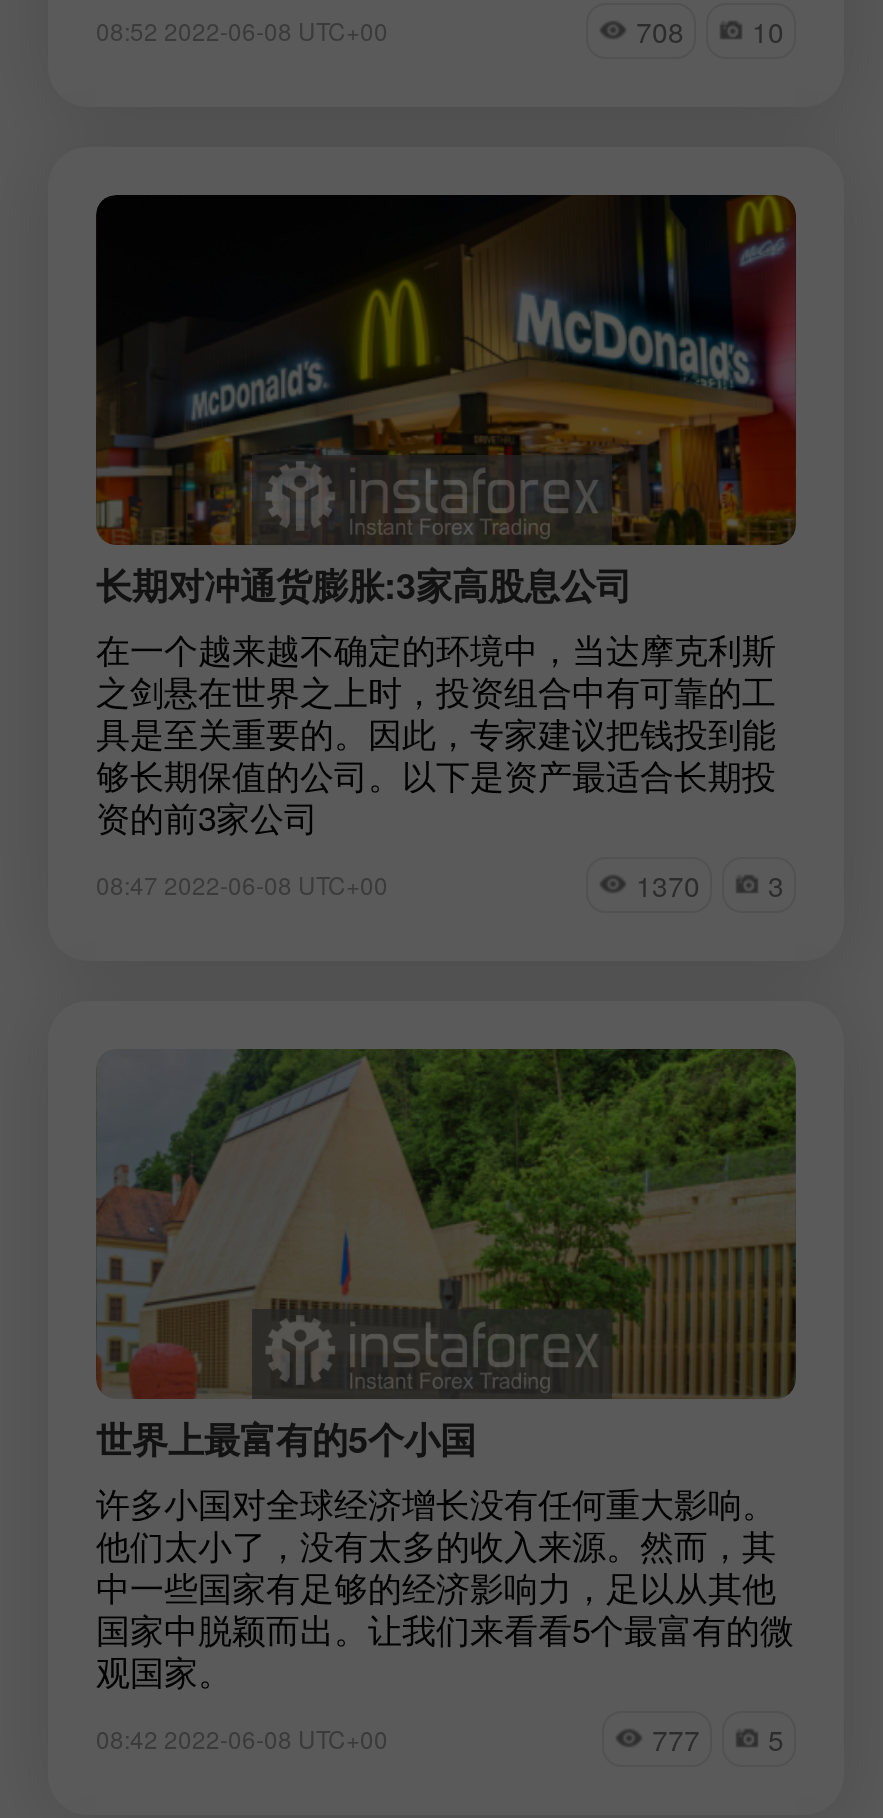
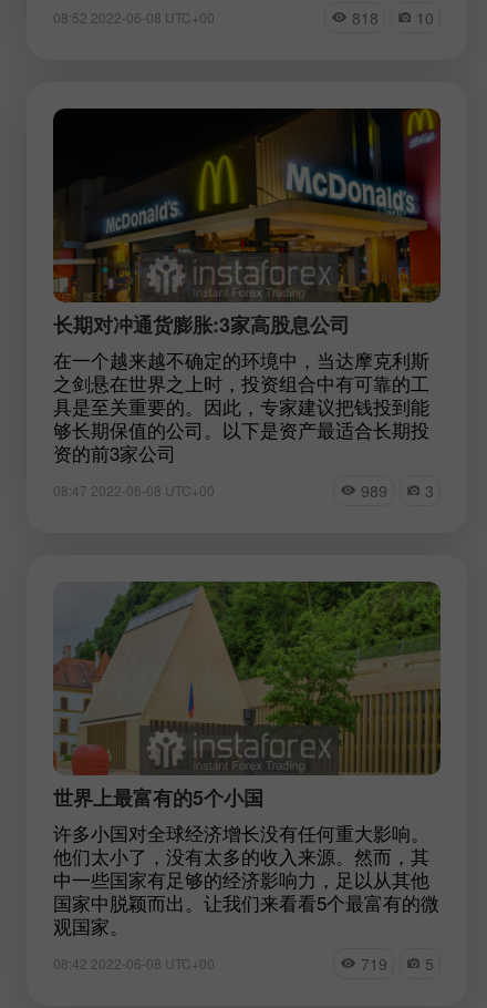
- 708 10
+ 818 10

- 1370 3
+ 989 3

- 777 5
+ 719 5
